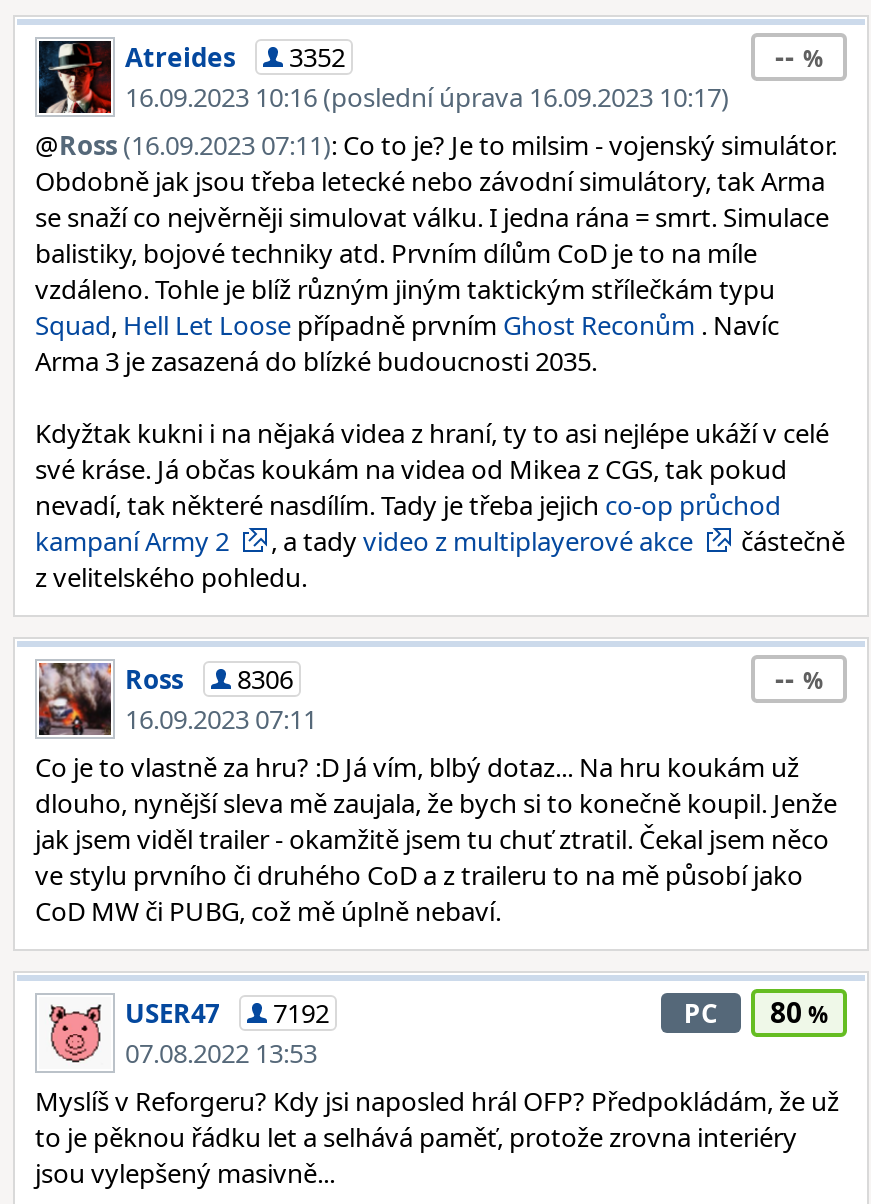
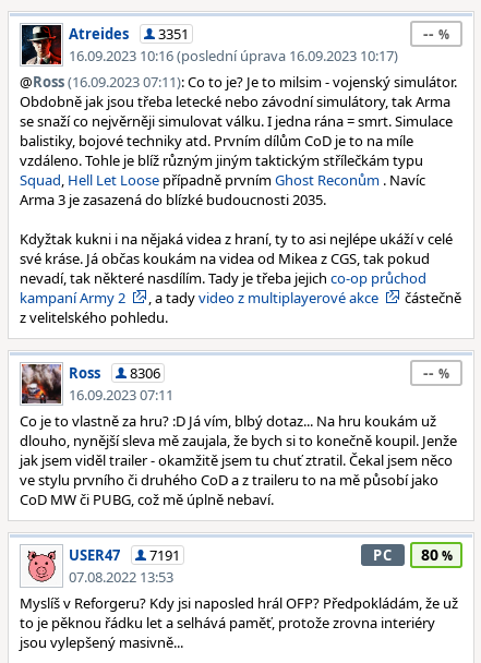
- Atreides 3352
+ Atreides 3351

- USER47 7192
+ USER47 7191
